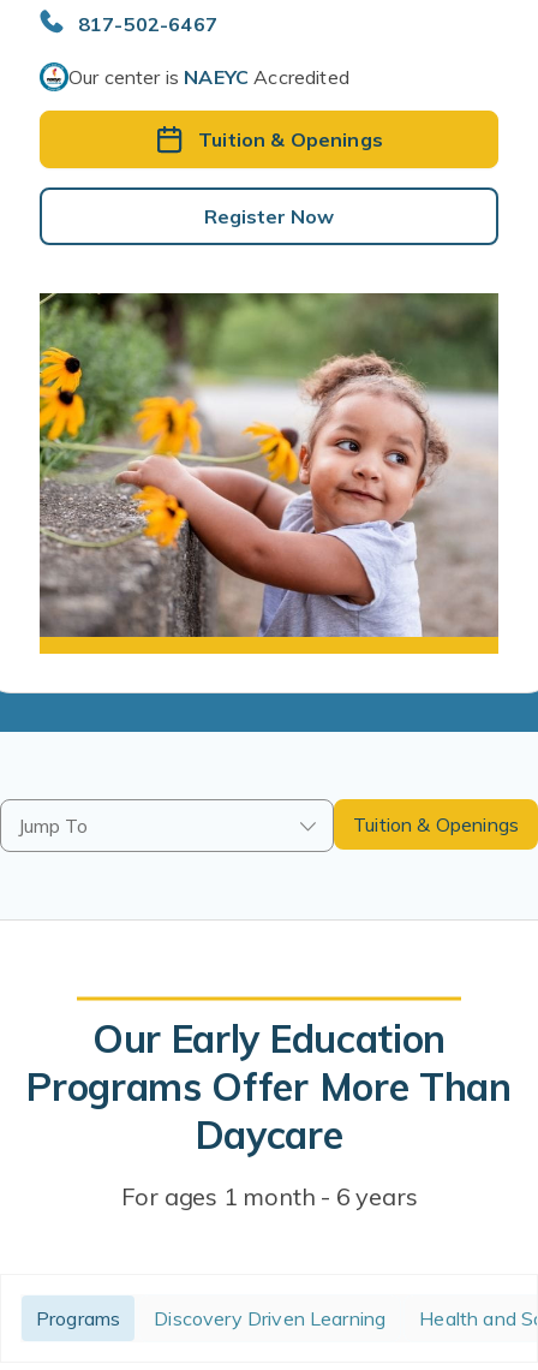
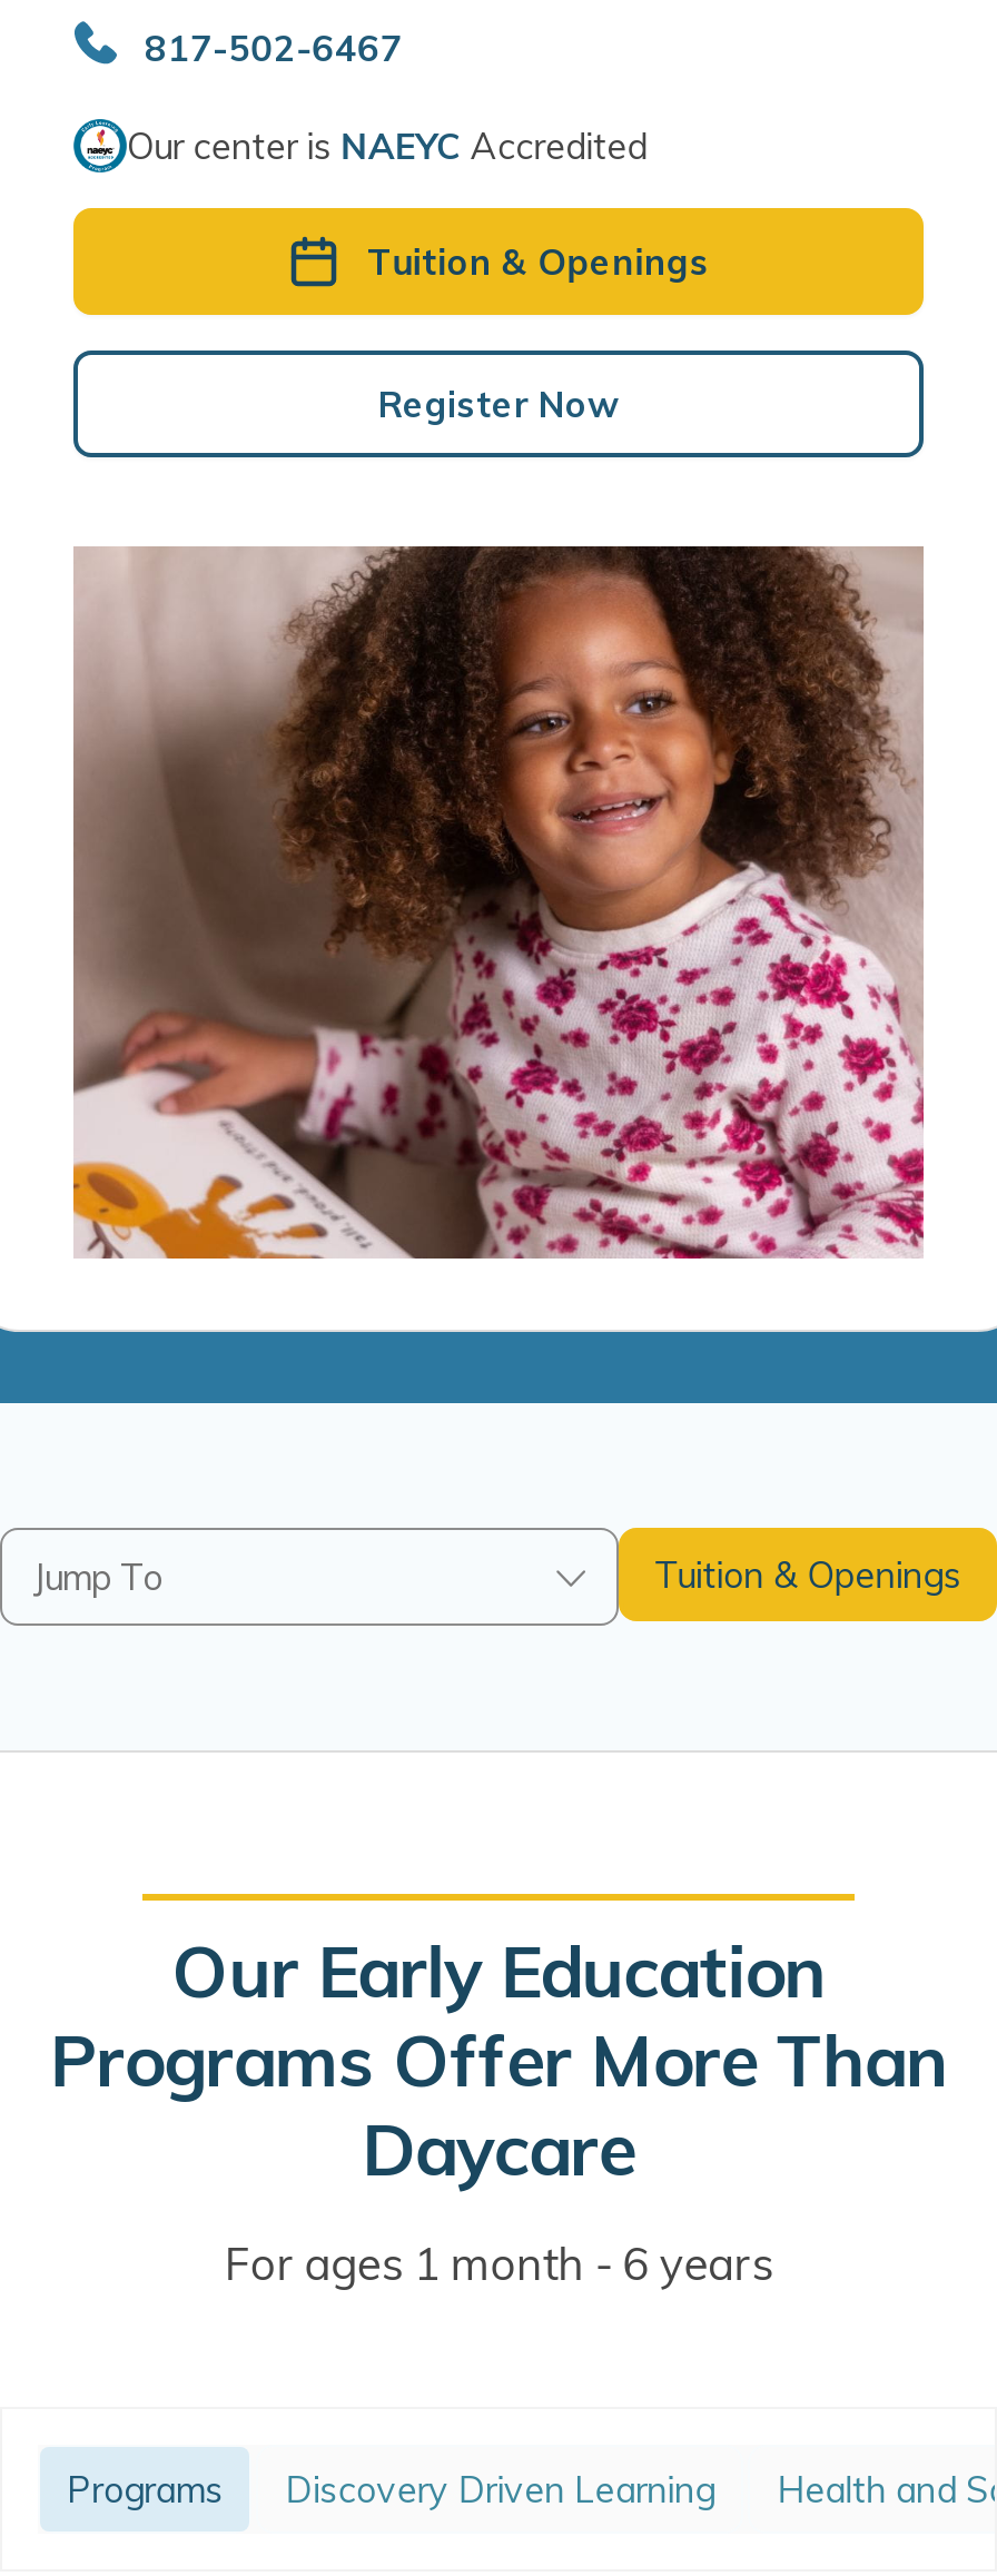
- [image]
+ [image]
